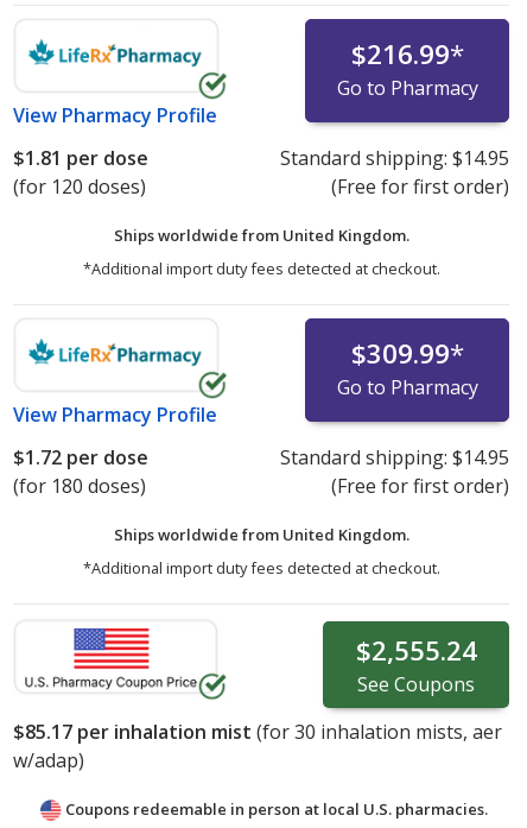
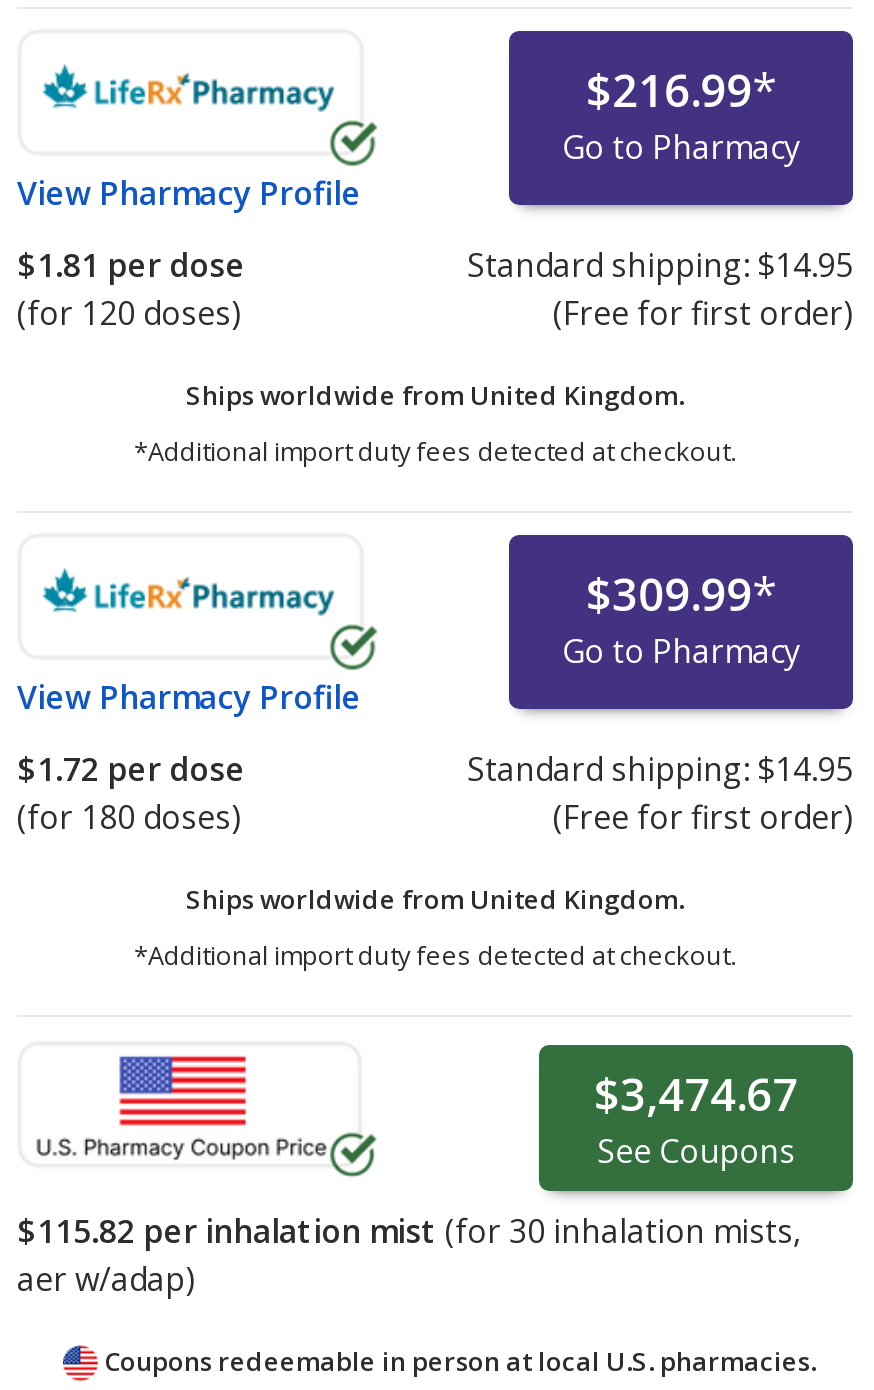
- $2,555.24
+ $3,474.67

- $85.17 per inhalation mist (for 30 inhalation mists, aer
- w/adap)
+ $115.82 per inhalation mist (for 30 inhalation mists,
+ aer w/adap)
